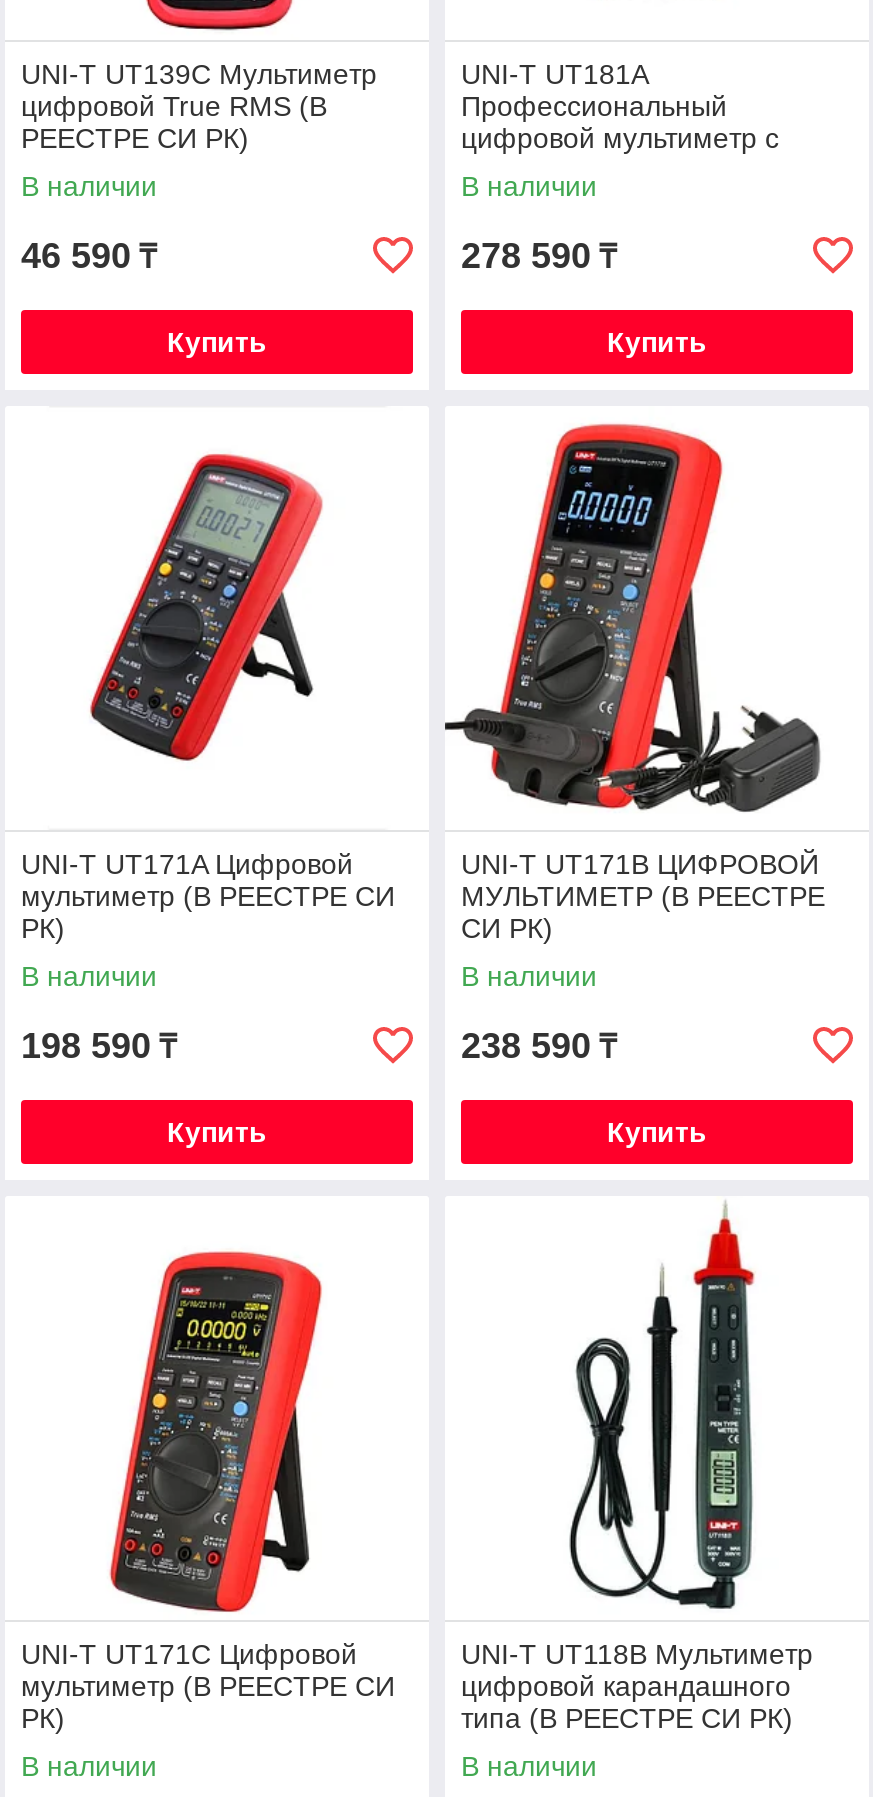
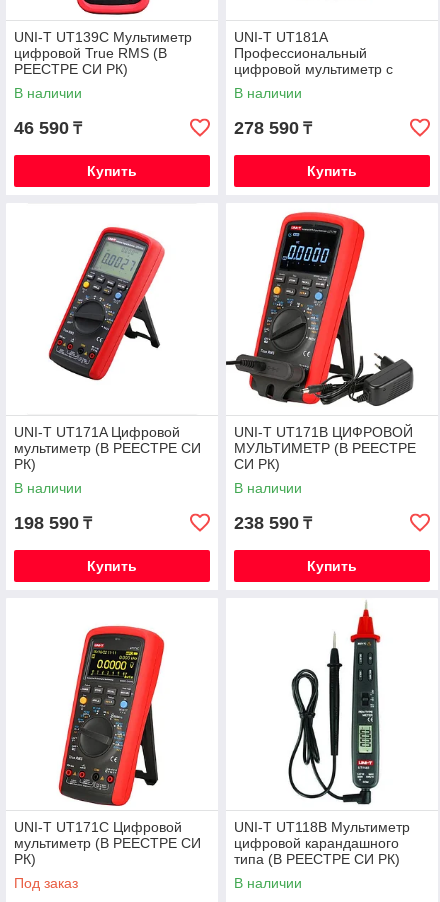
- В наличии
+ Под заказ
